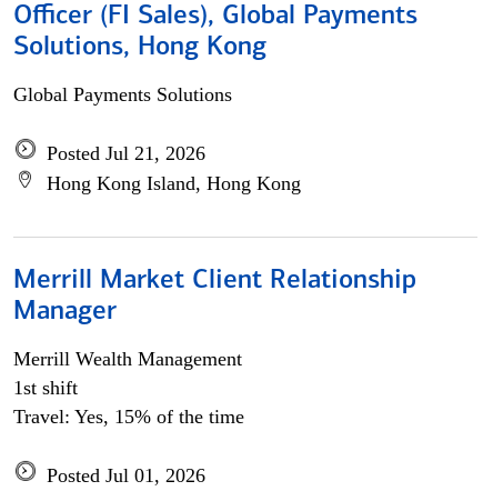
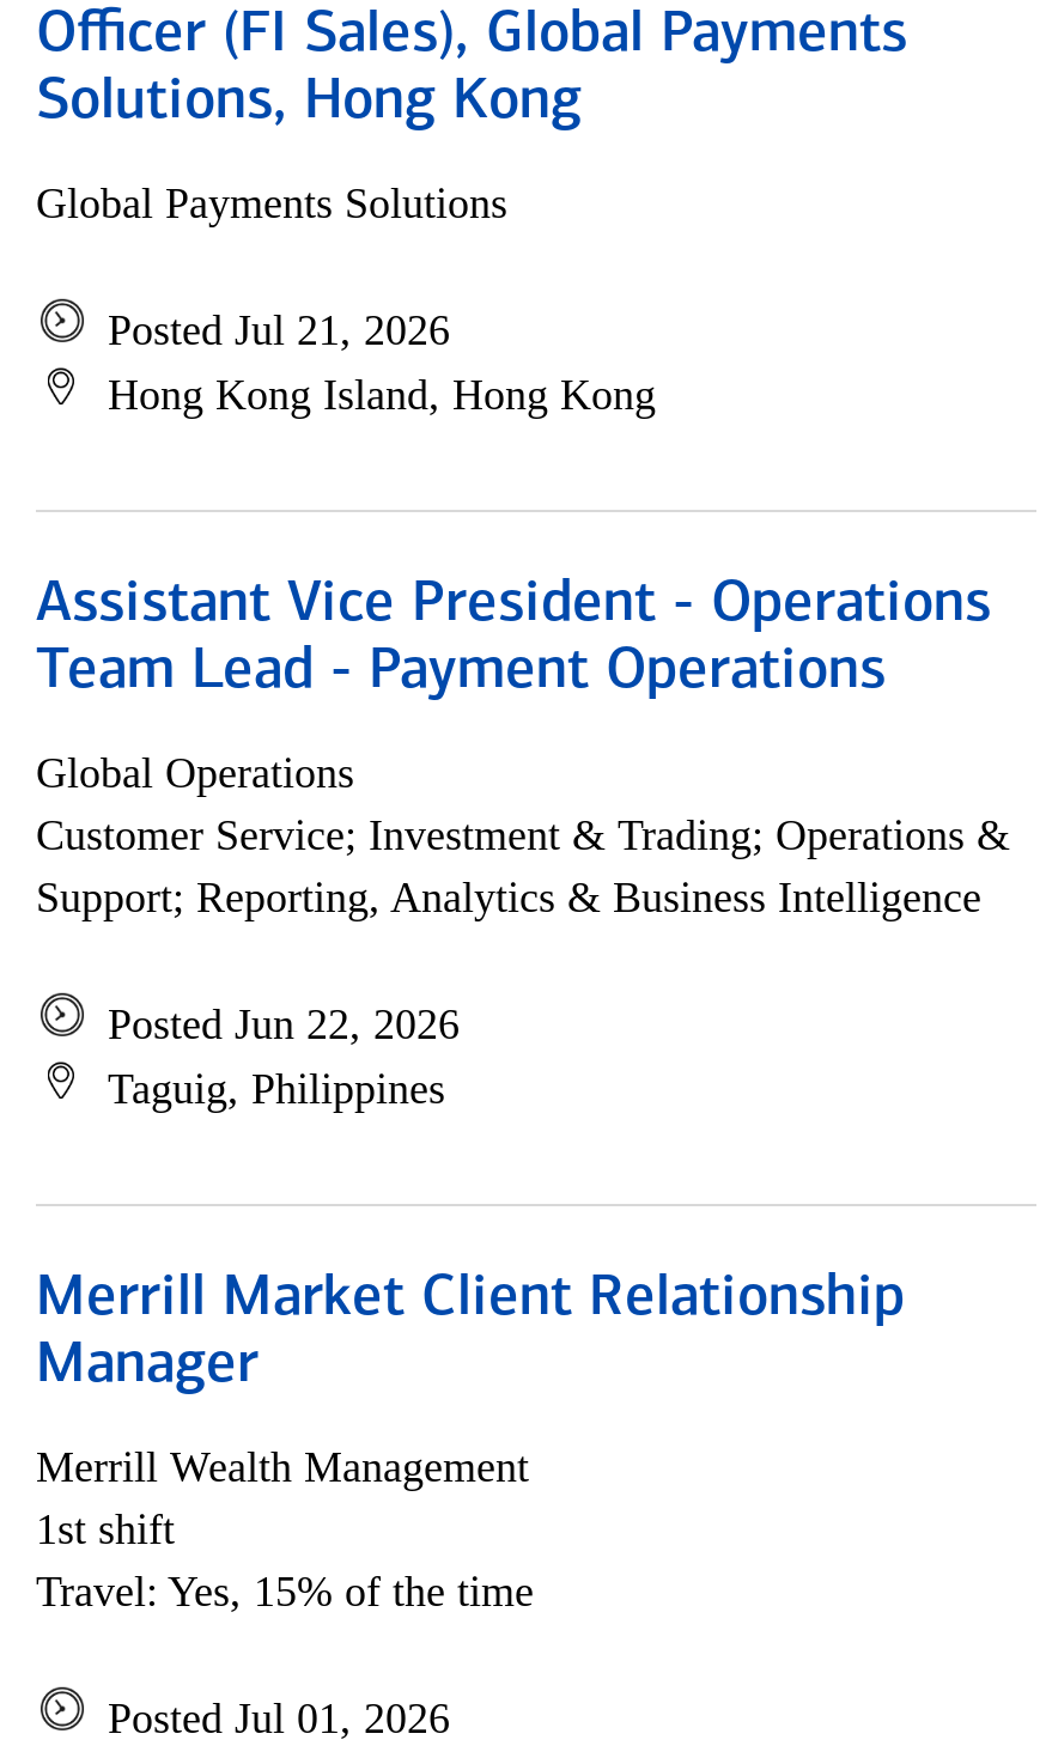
+ Assistant Vice President - Operations
+ Team Lead - Payment Operations
+ Global Operations
+ Customer Service; Investment & Trading; Operations &
+ Support; Reporting, Analytics & Business Intelligence
+ Posted Jun 22, 2026
+ Taguig, Philippines
